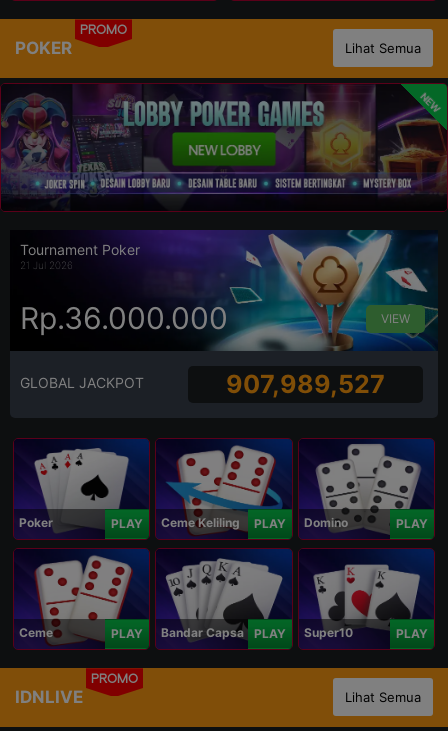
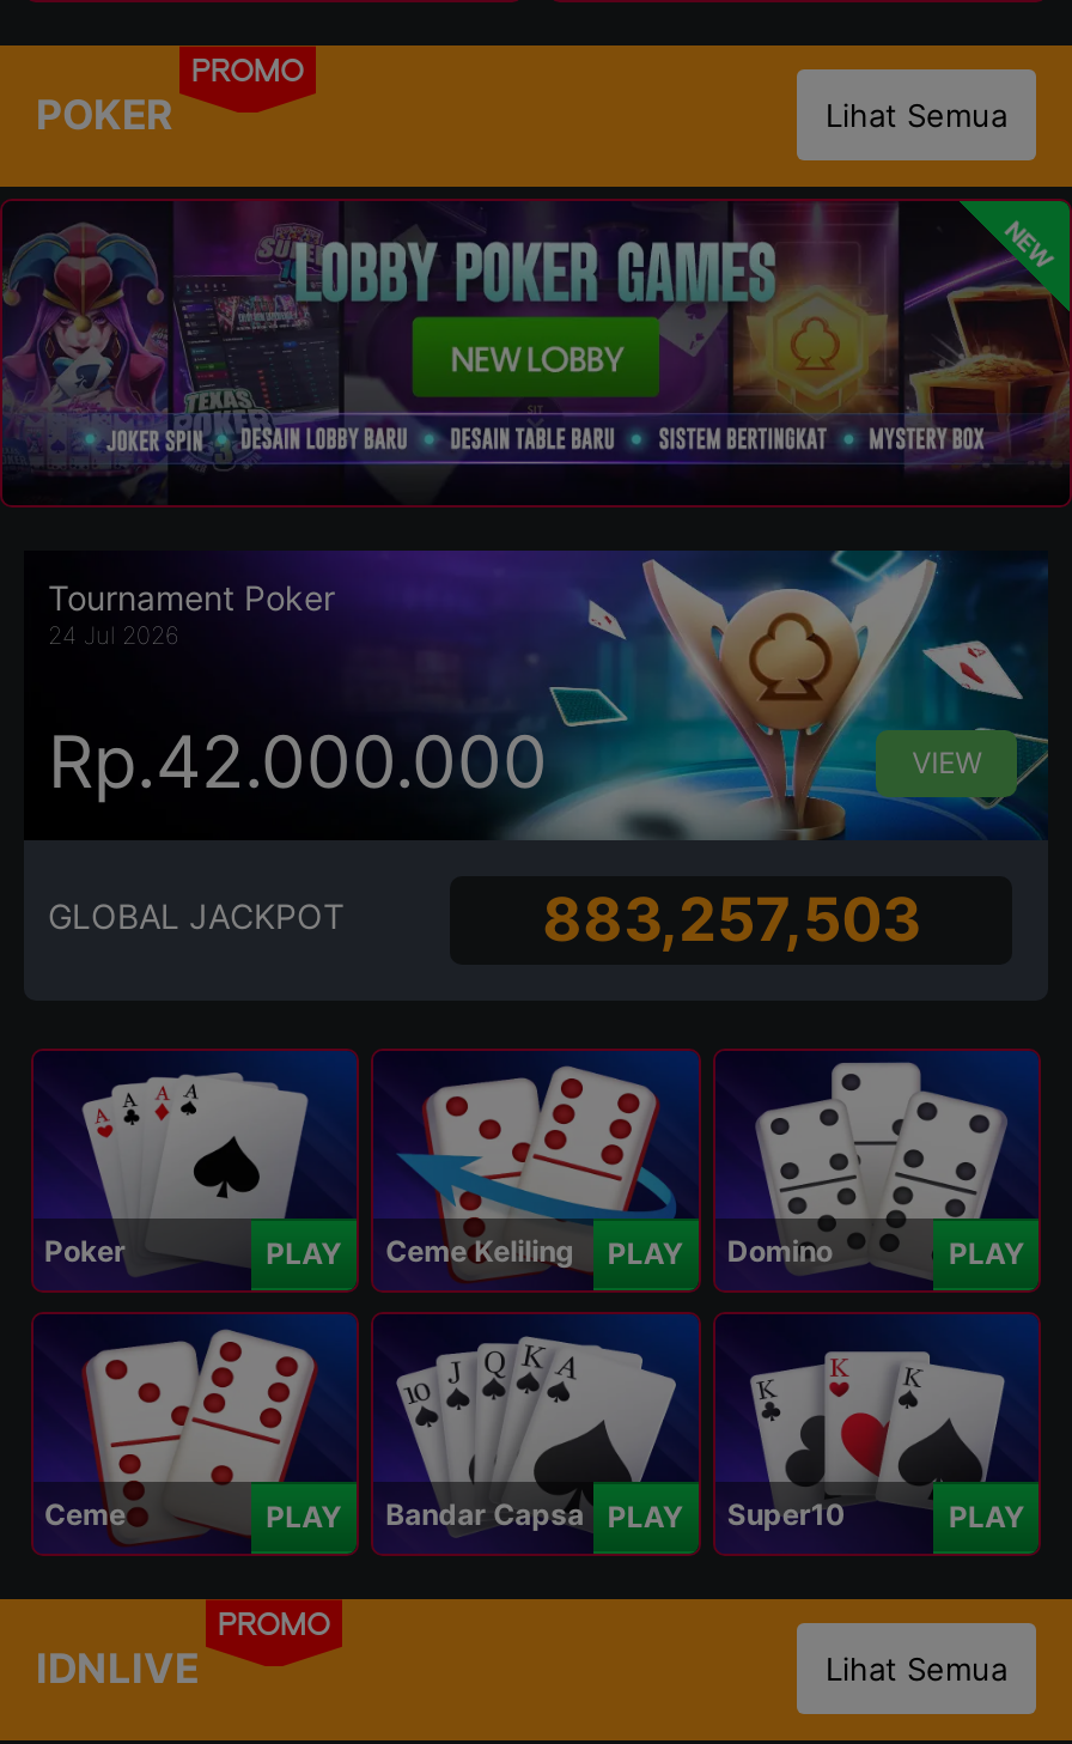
- 21 Jul 2026
+ 24 Jul 2026

- Rp.36.000.000
+ Rp.42.000.000

- 907,989,527
+ 883,257,503
